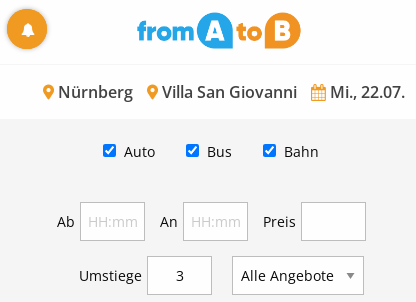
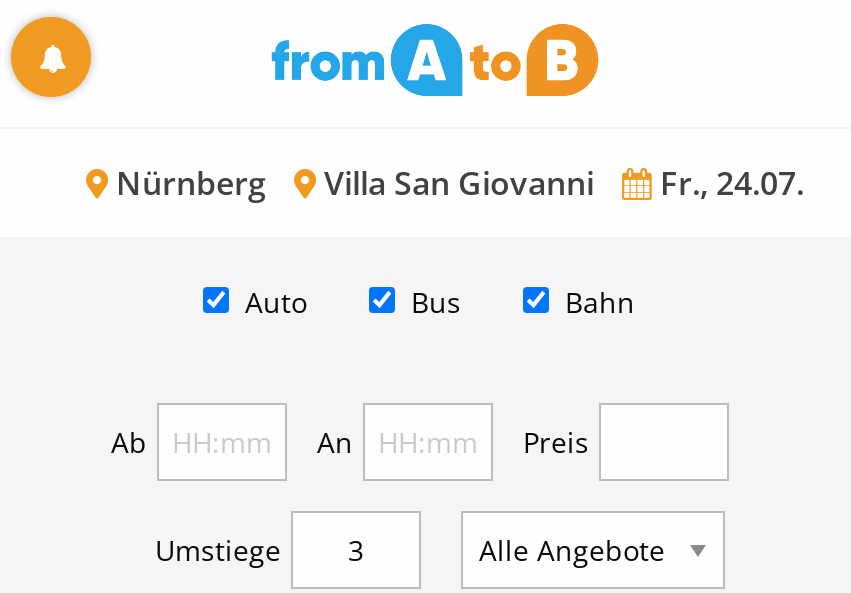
- Nürnberg Villa San Giovanni Mi., 22.07.
+ Nürnberg Villa San Giovanni Fr., 24.07.
